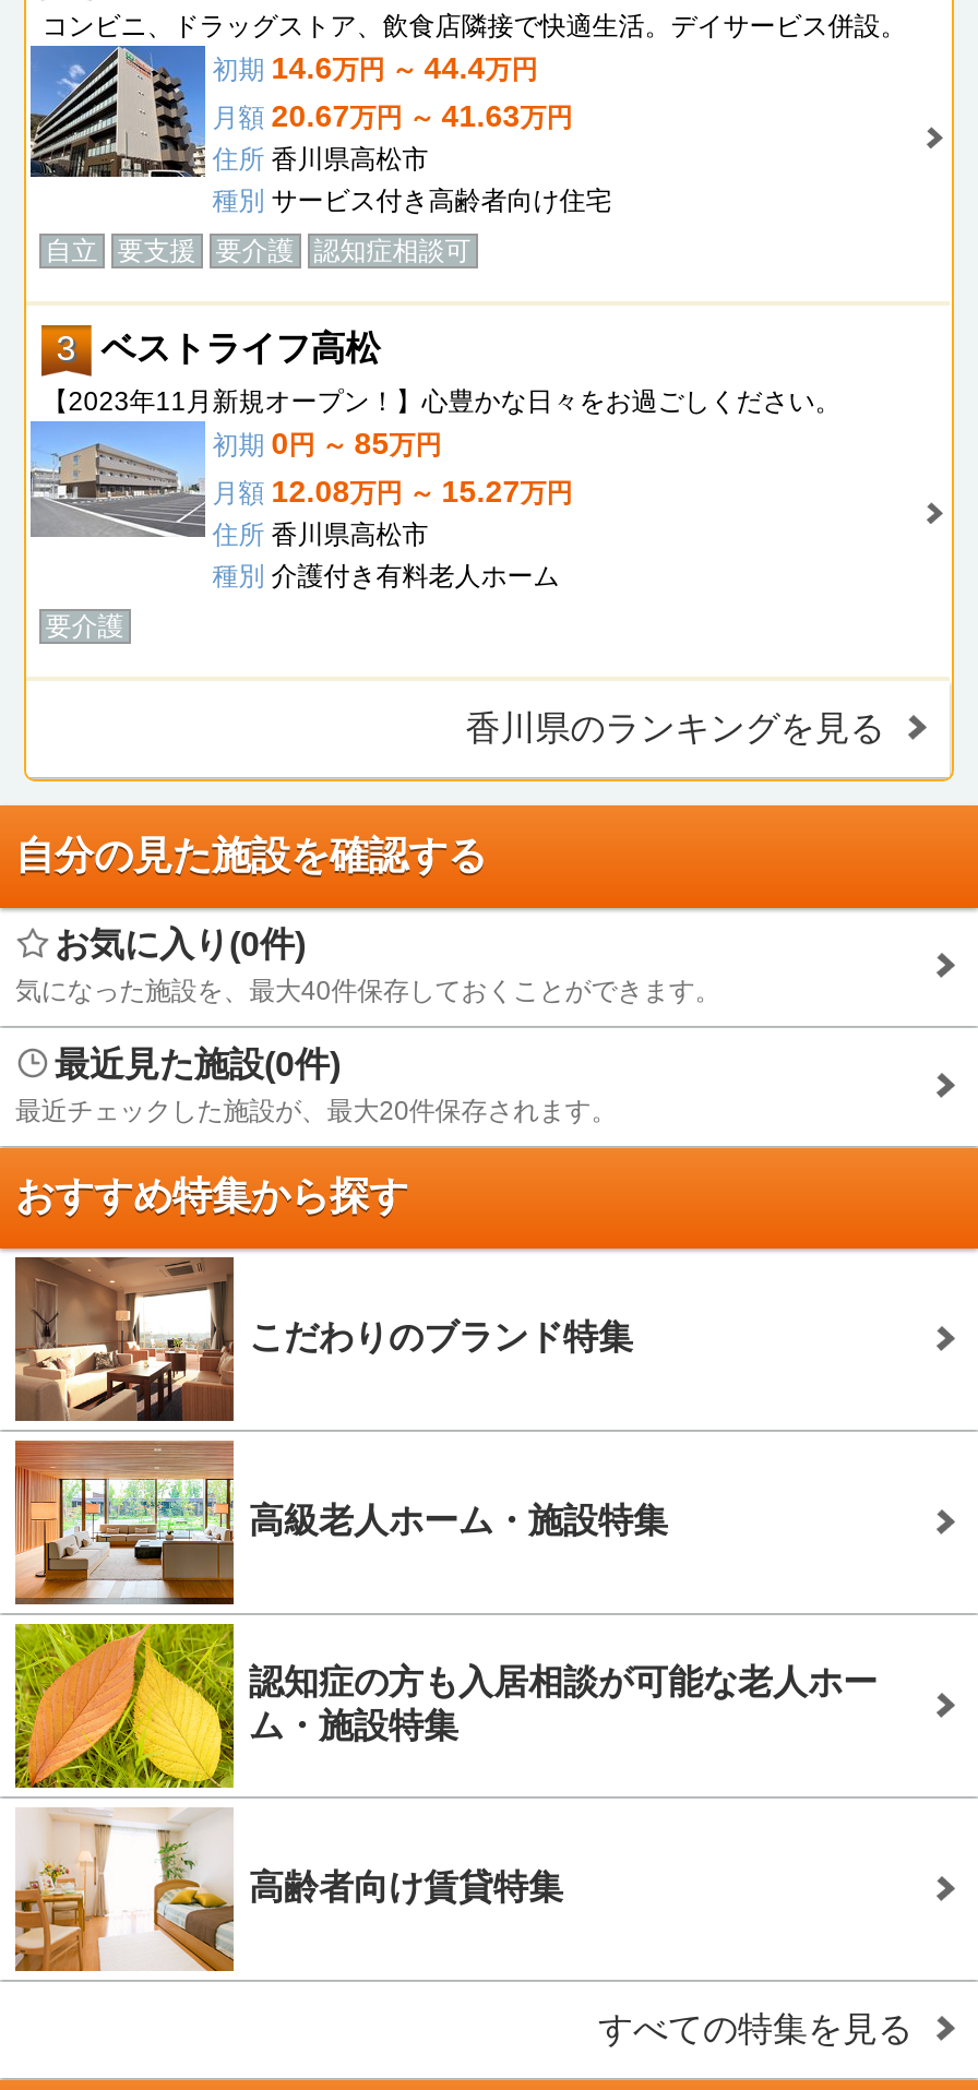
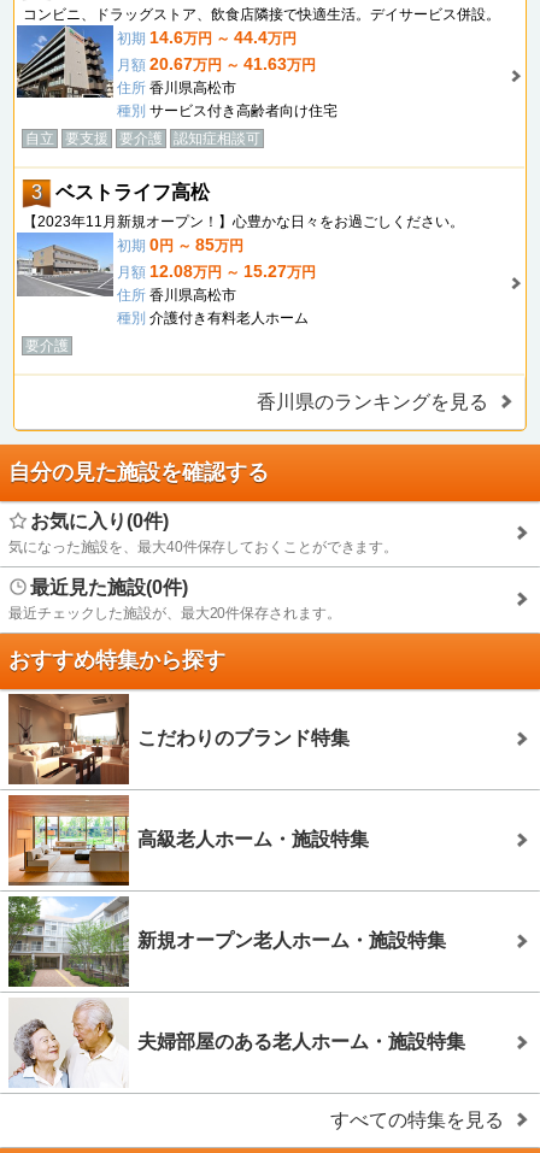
- [image]
- 認知症の方も入居相談が可能な老人ホー
- ム・施設特集
+ [image]
+ 新規オープン老人ホーム・施設特集

- [image]
- 高齢者向け賃貸特集
+ [image]
+ 夫婦部屋のある老人ホーム・施設特集
